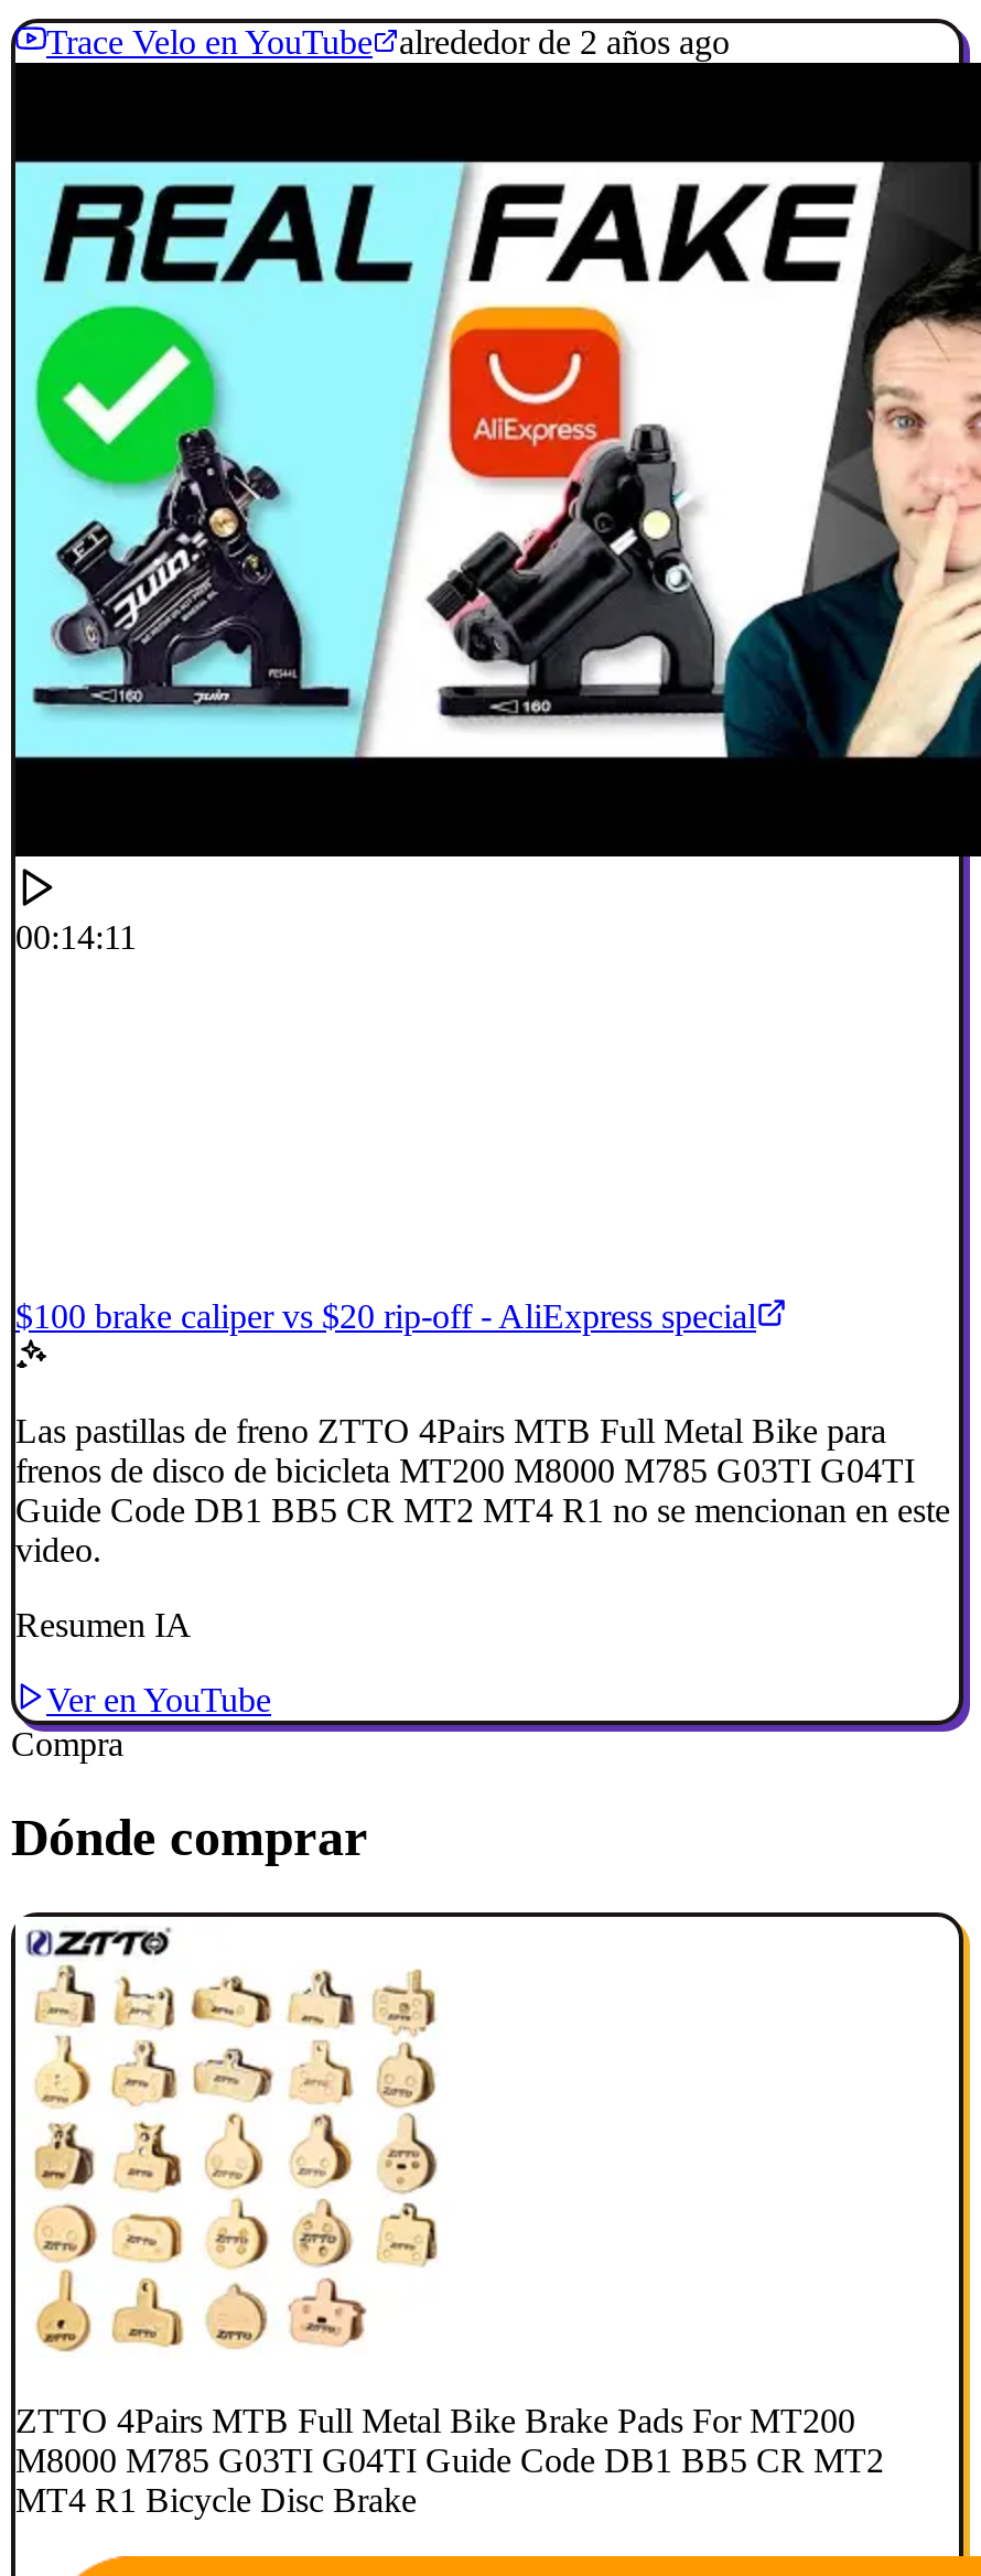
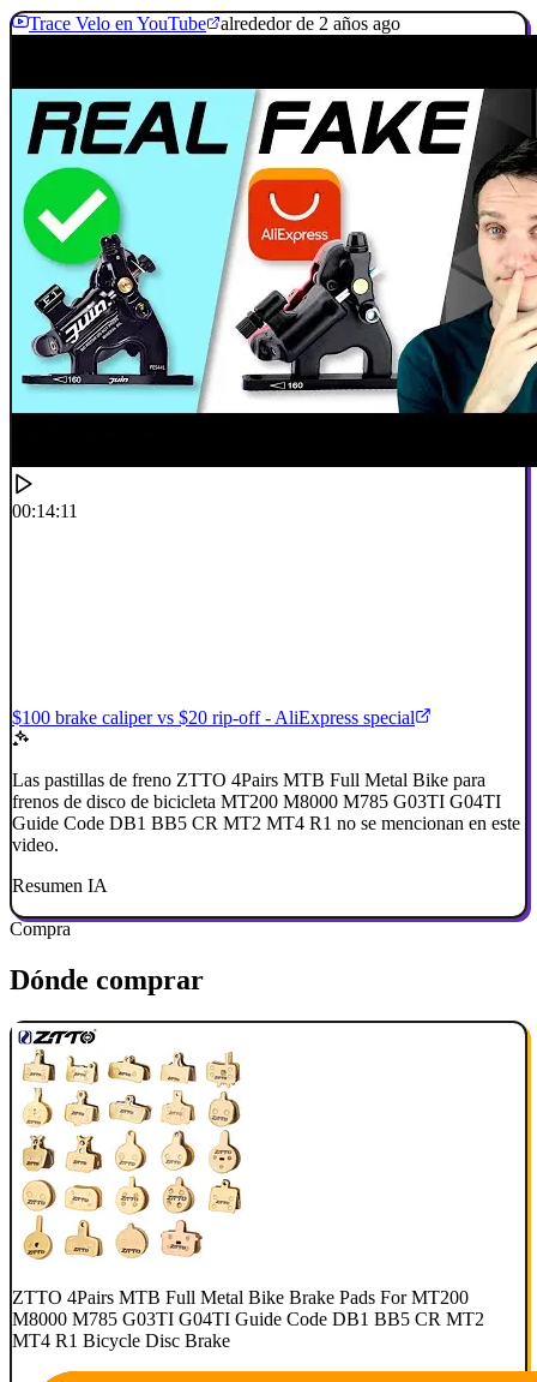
- Ver en YouTube
